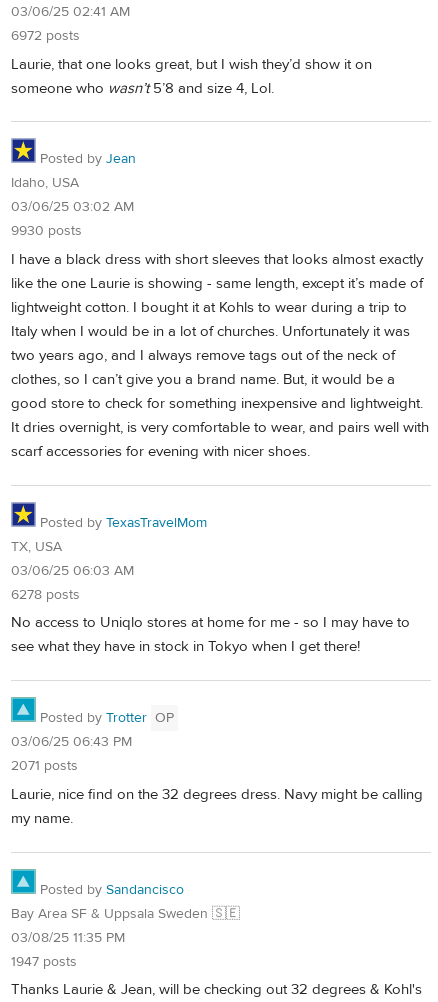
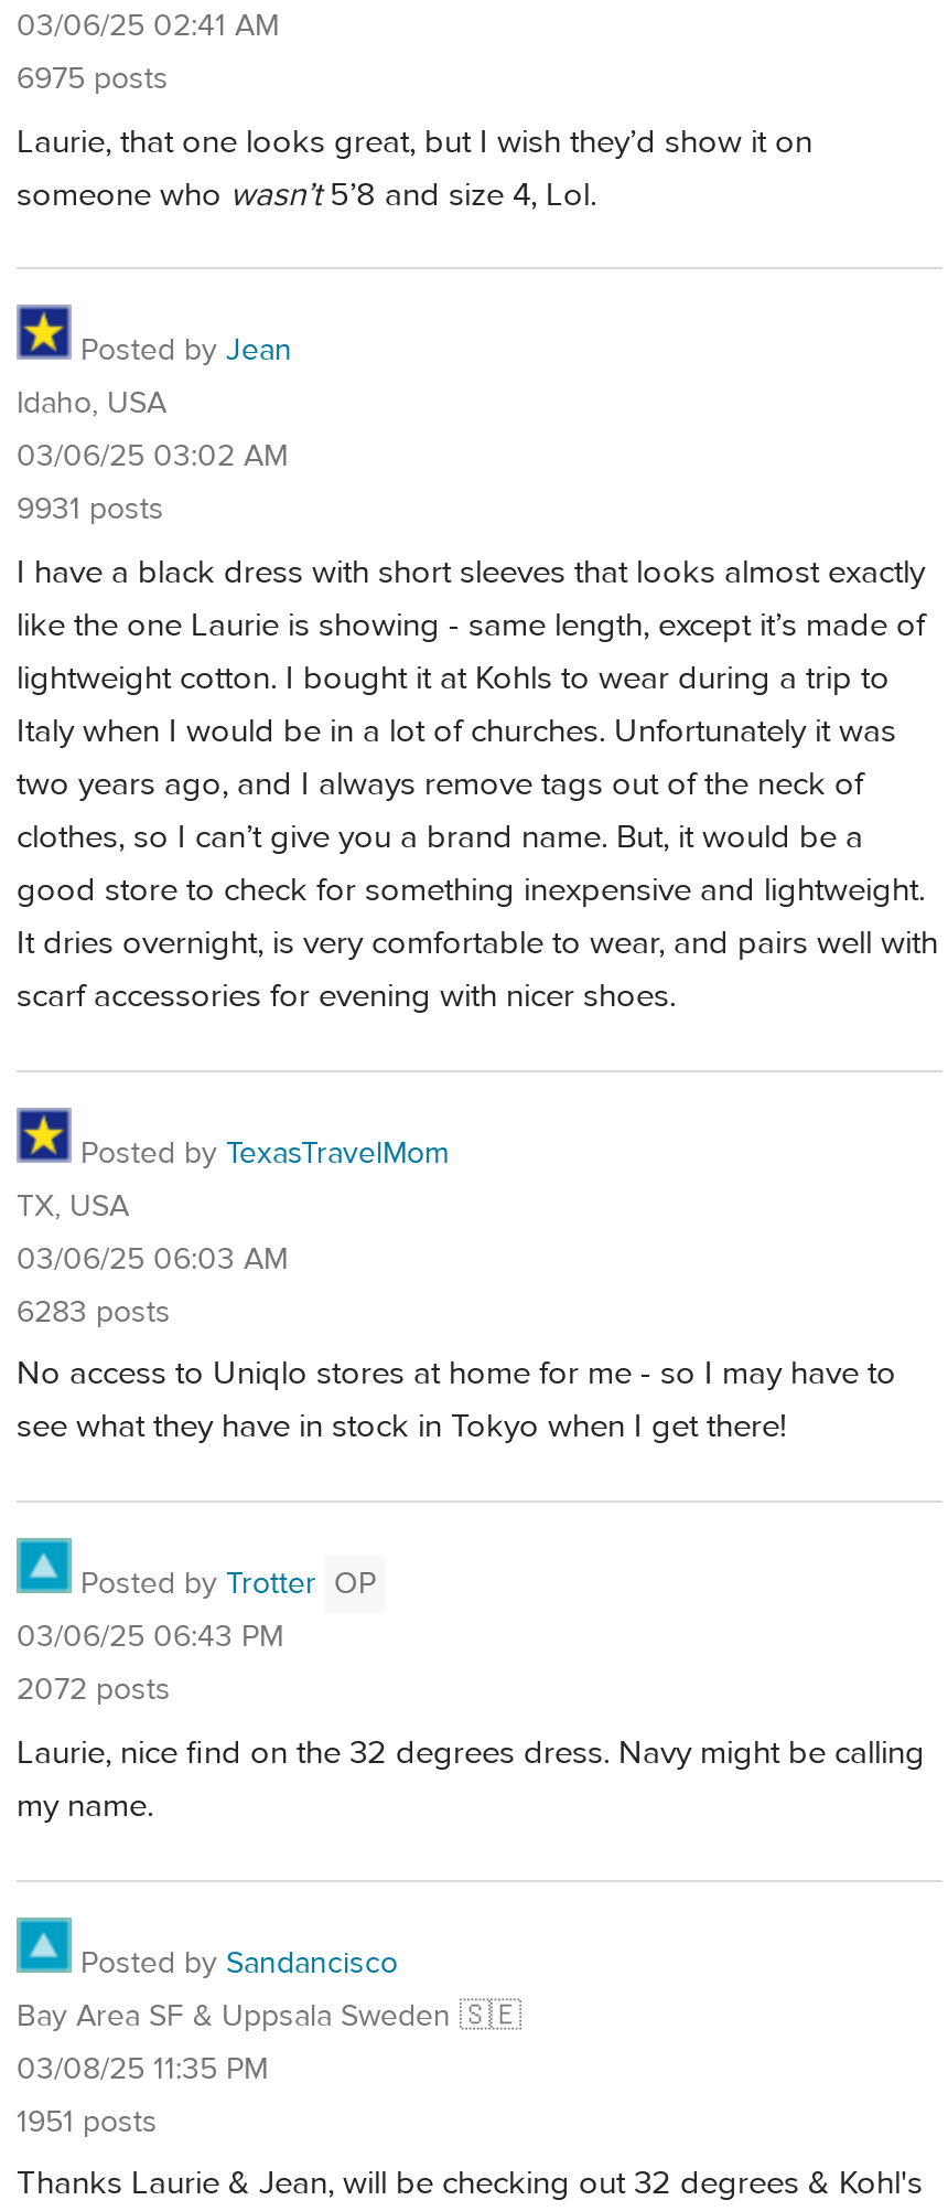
- 6972 posts
+ 6975 posts

- 9930 posts
+ 9931 posts

- 6278 posts
+ 6283 posts

- 2071 posts
+ 2072 posts

- 1947 posts
+ 1951 posts
